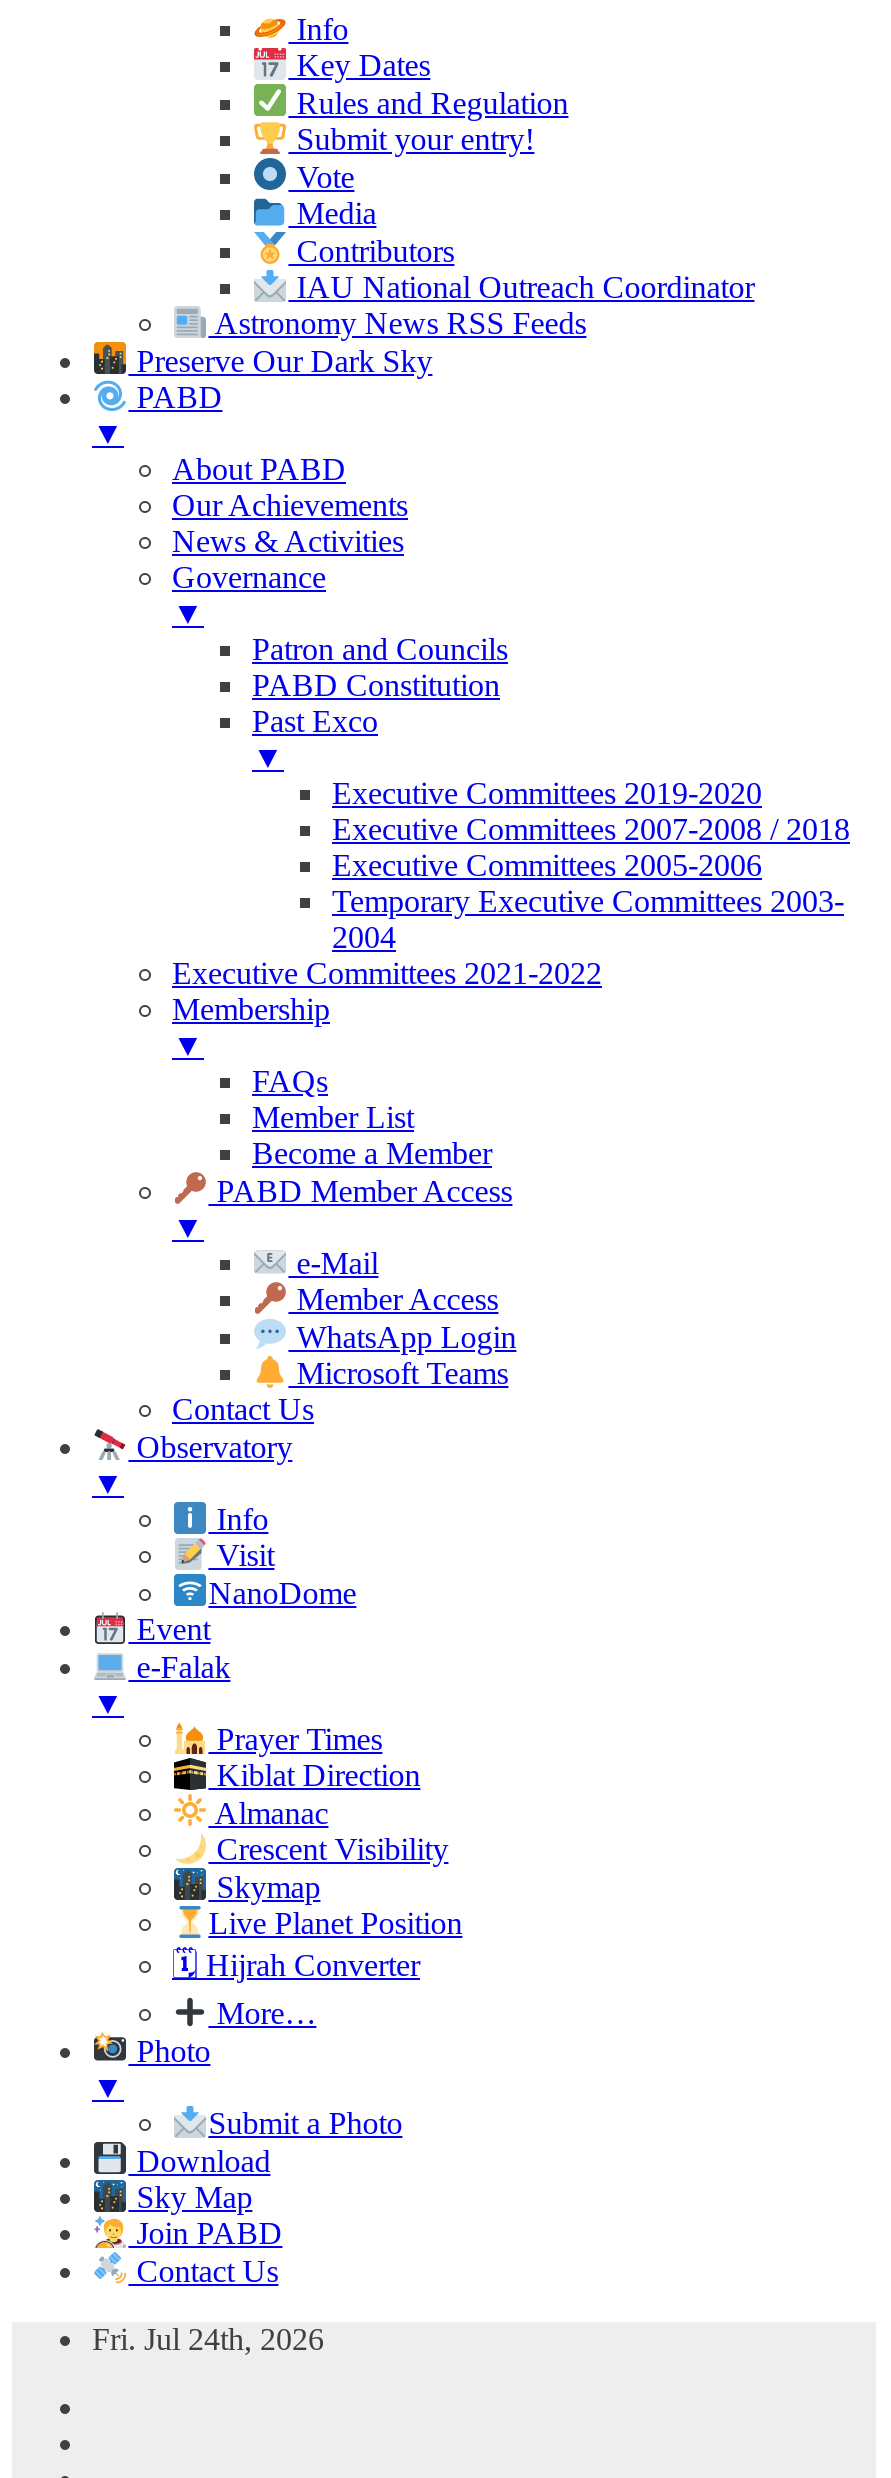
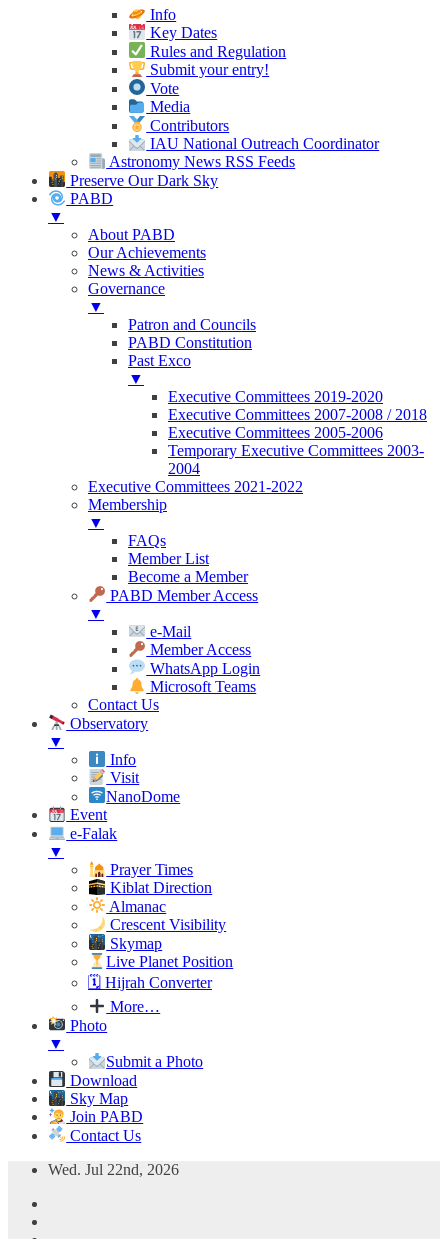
- Fri. Jul 24th, 2026
+ Wed. Jul 22nd, 2026
